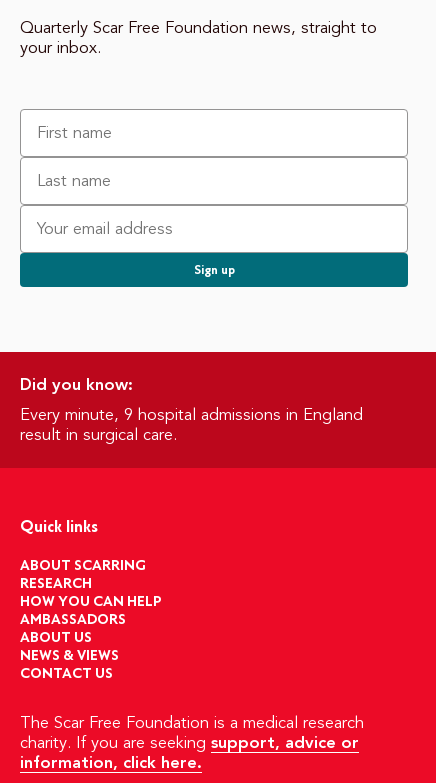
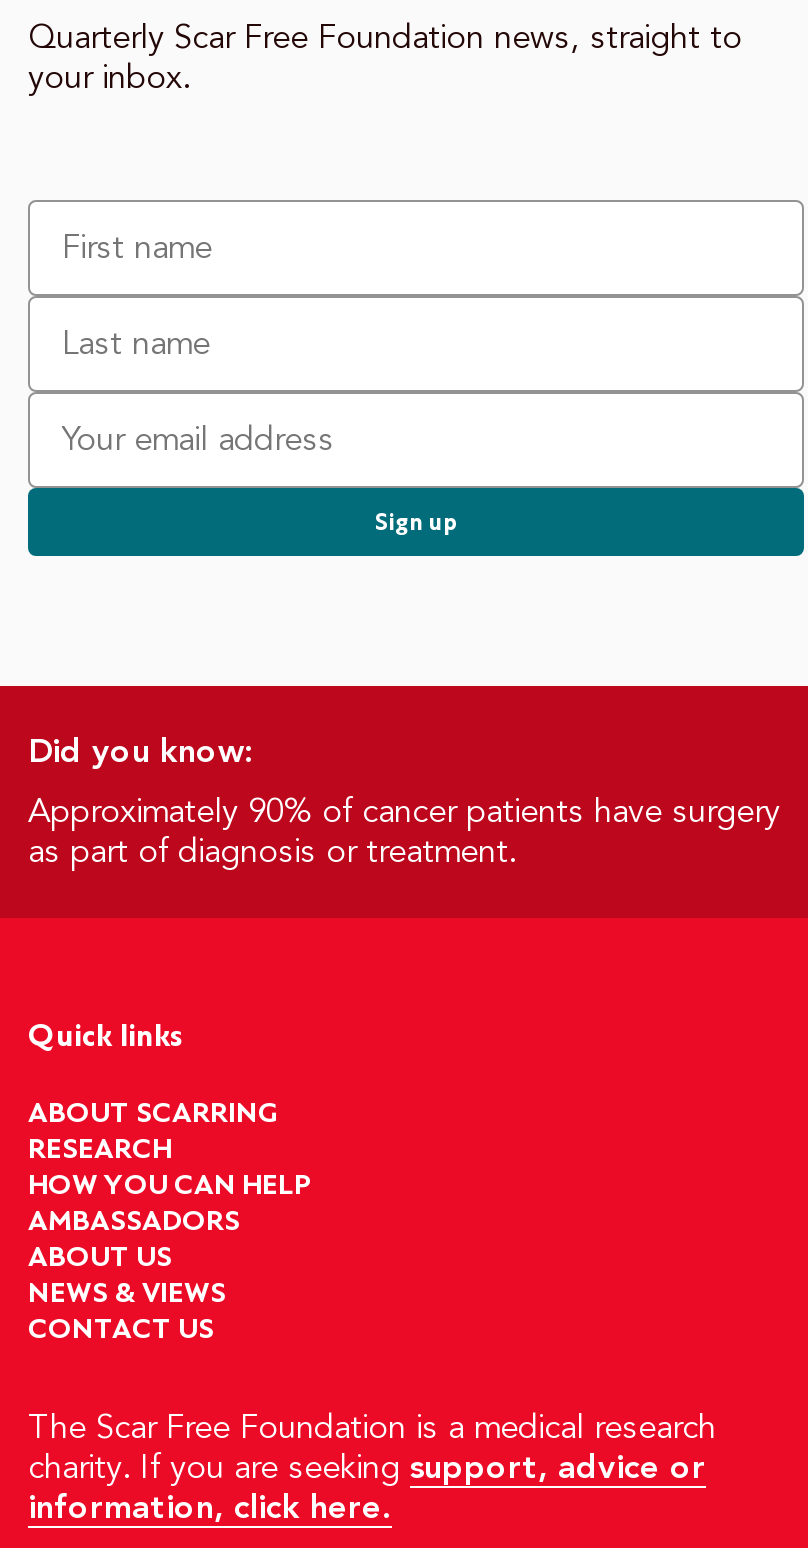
- Every minute, 9 hospital admissions in England
- result in surgical care.
+ Approximately 90% of cancer patients have surgery
+ as part of diagnosis or treatment.
